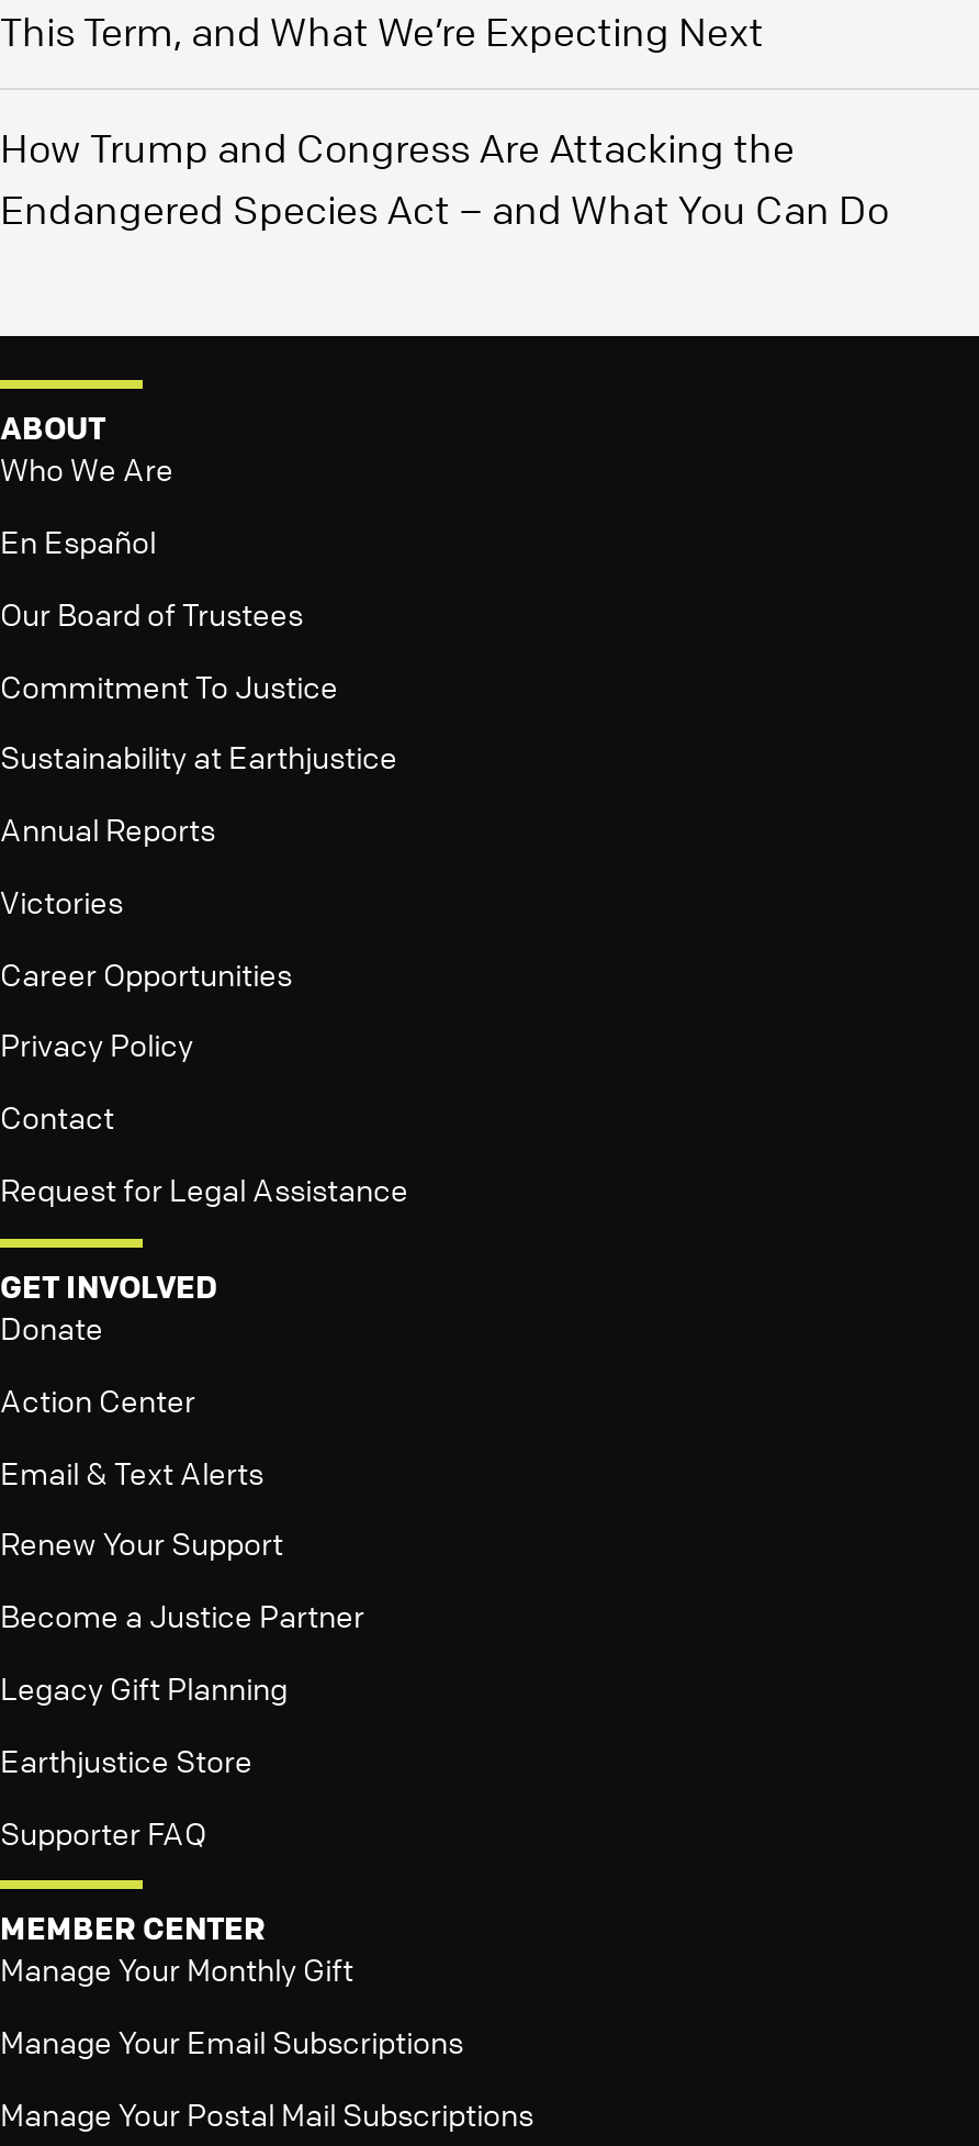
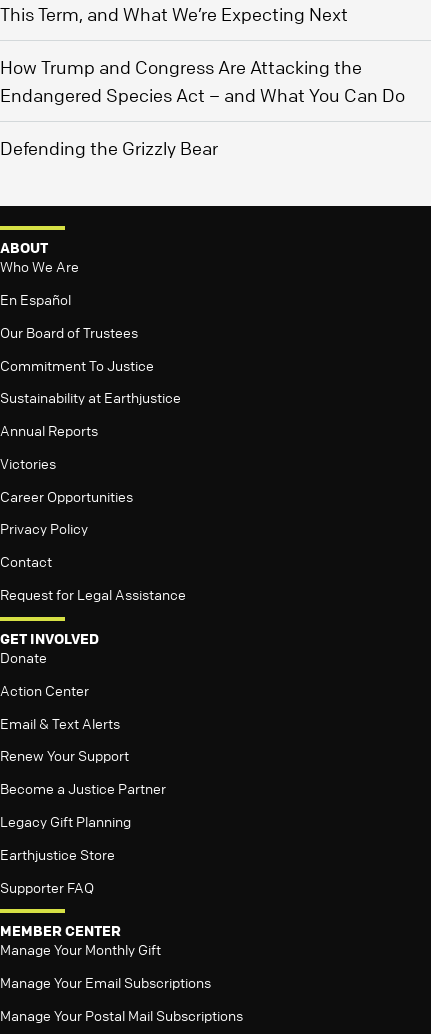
+ Defending the Grizzly Bear
